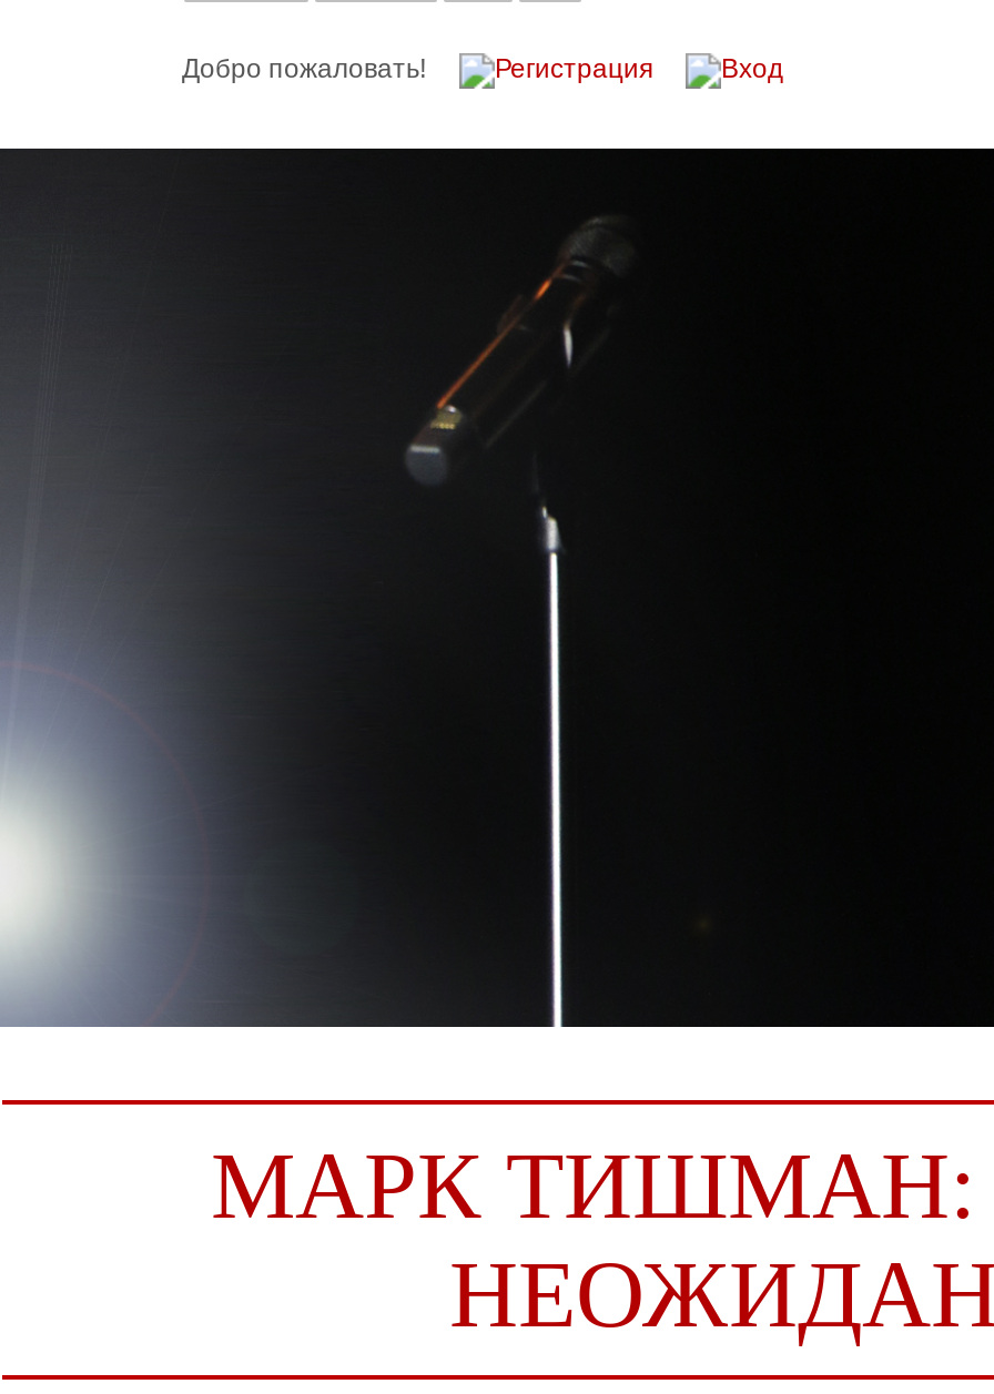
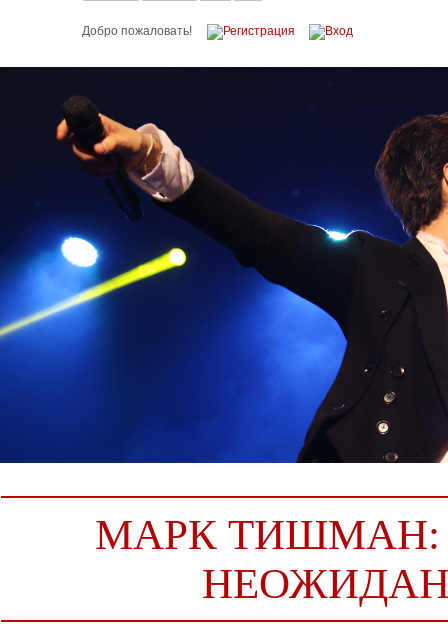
- [image]
+ [image]
